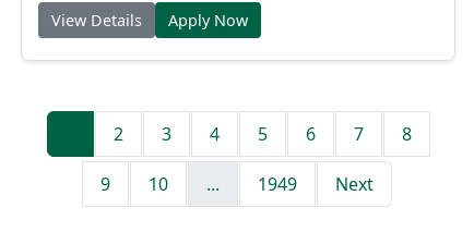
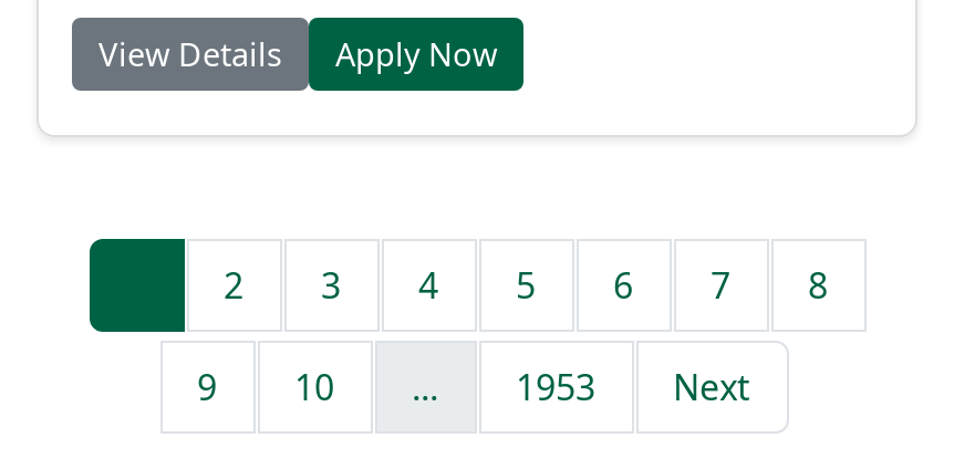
- 1949
+ 1953
